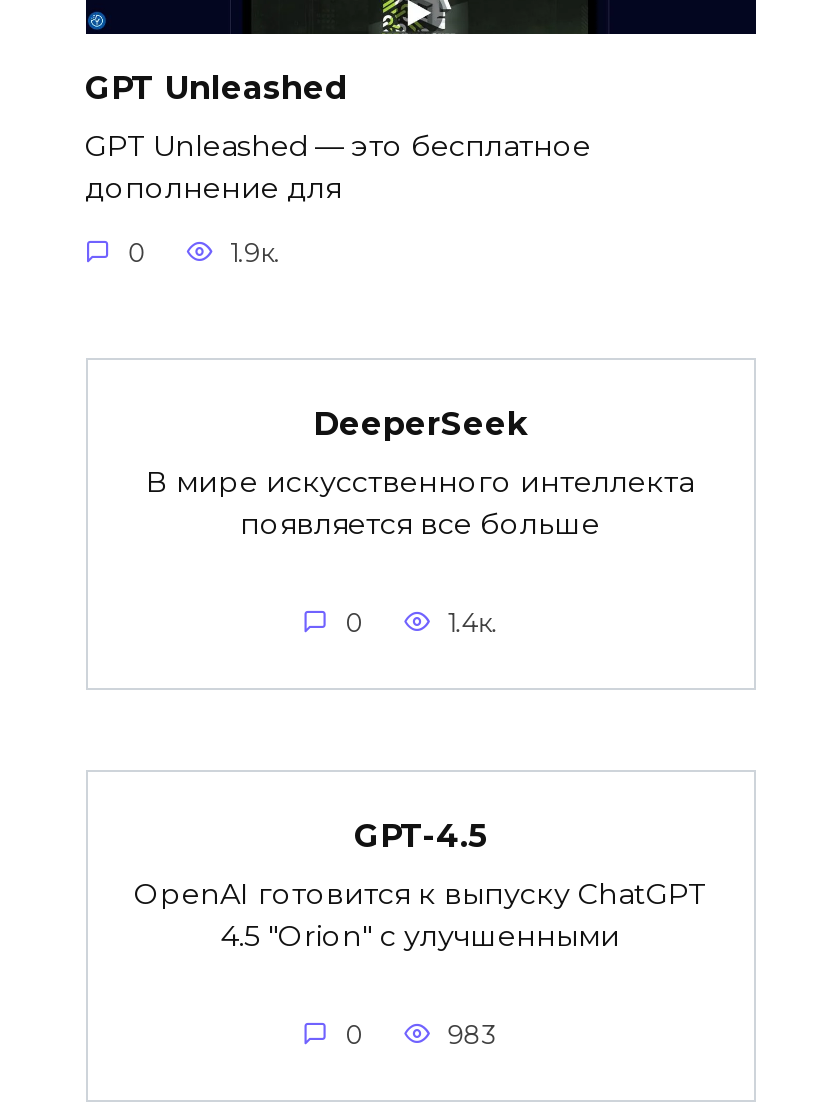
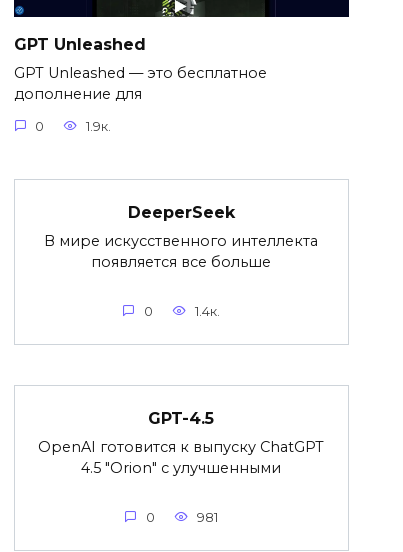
- 983
+ 981
